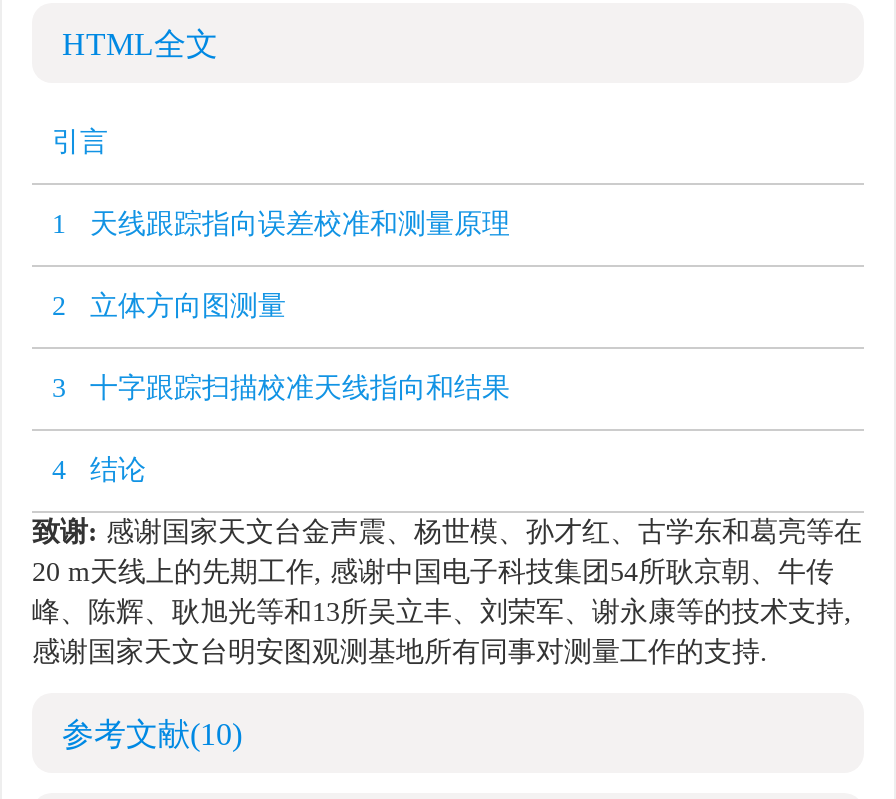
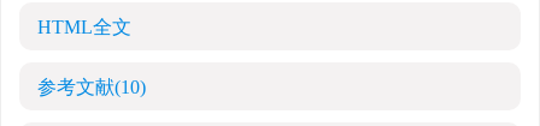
- 引言
- 1 天线跟踪指向误差校准和测量原理
- 2 立体方向图测量
- 3 十字跟踪扫描校准天线指向和结果
- 4 结论
- 致谢:感谢国家天文台金声震、杨世模、孙才红、古学东和葛亮等在
- 20 m天线上的先期工作, 感谢中国电子科技集团54所耿京朝、牛传
- 峰、陈辉、耿旭光等和13所吴立丰、刘荣军、谢永康等的技术支持,
- 感谢国家天文台明安图观测基地所有同事对测量工作的支持.
